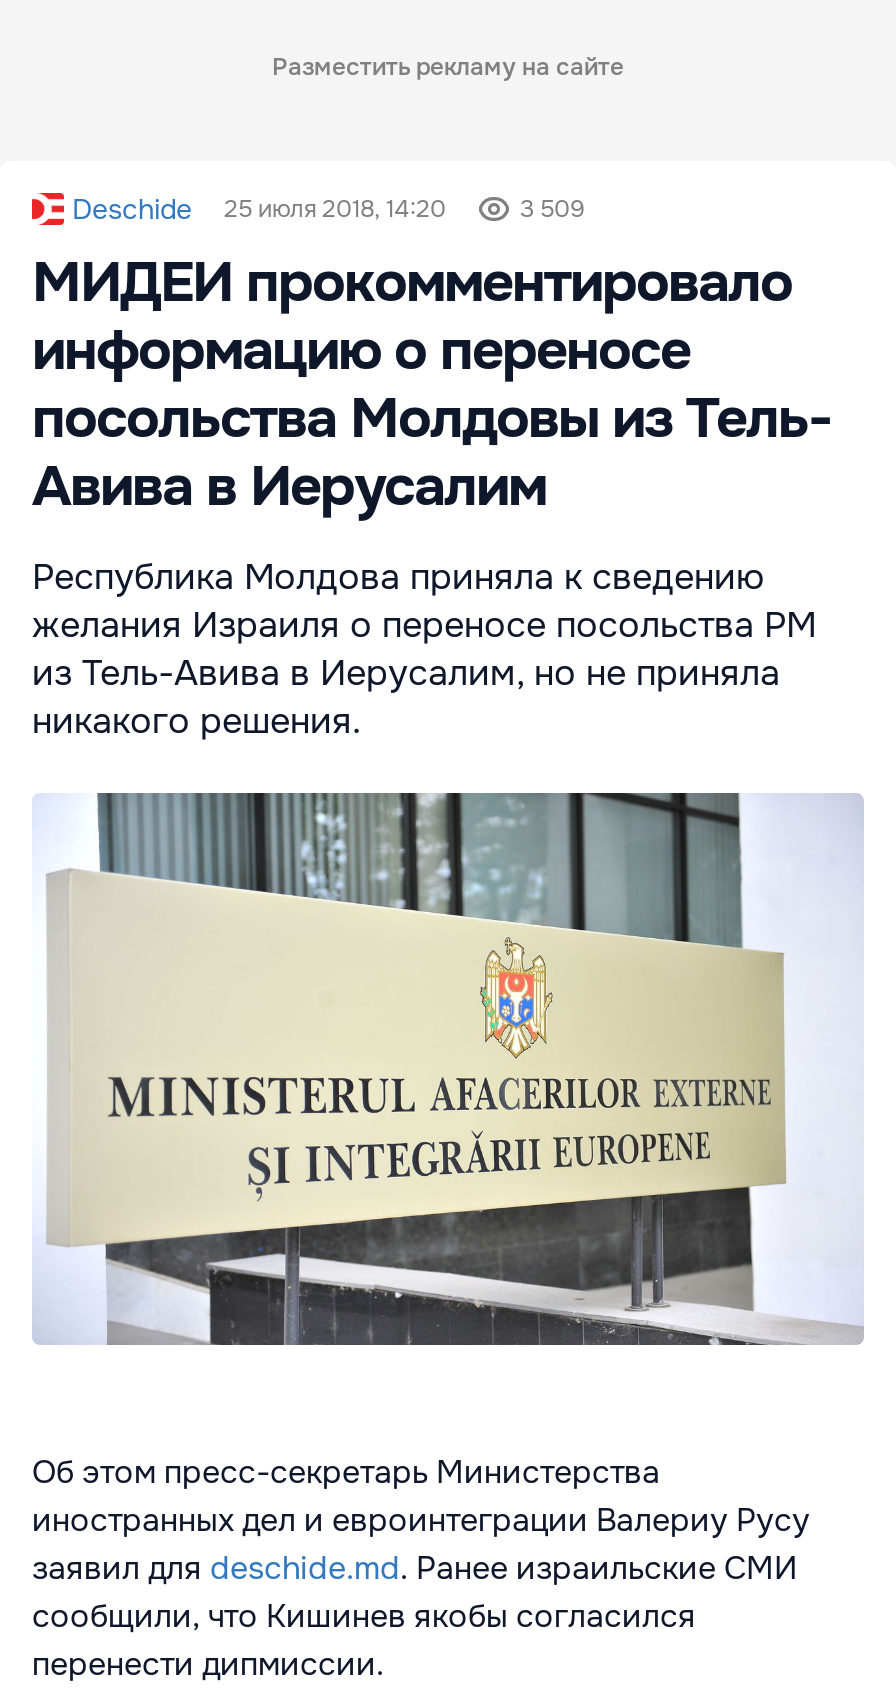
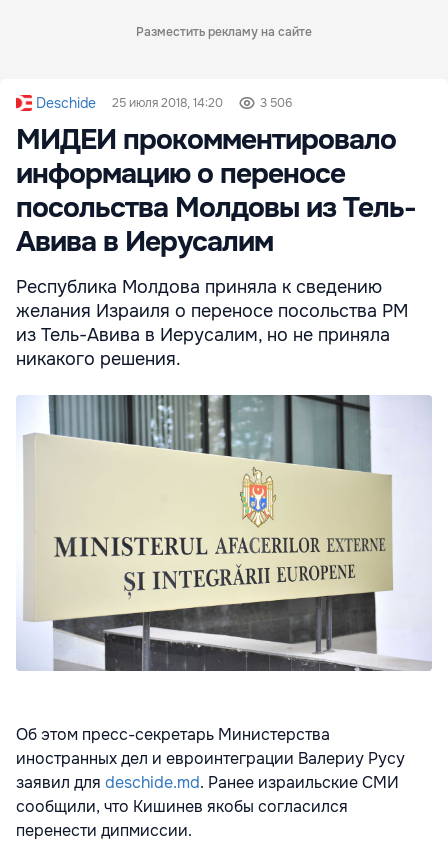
- 3 509
+ 3 506
